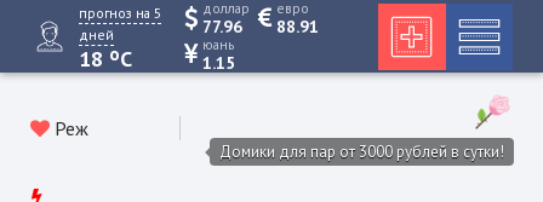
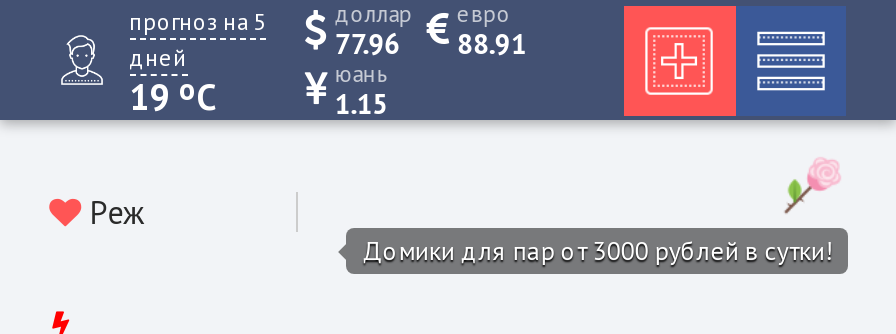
- 18oC
+ 19oC
